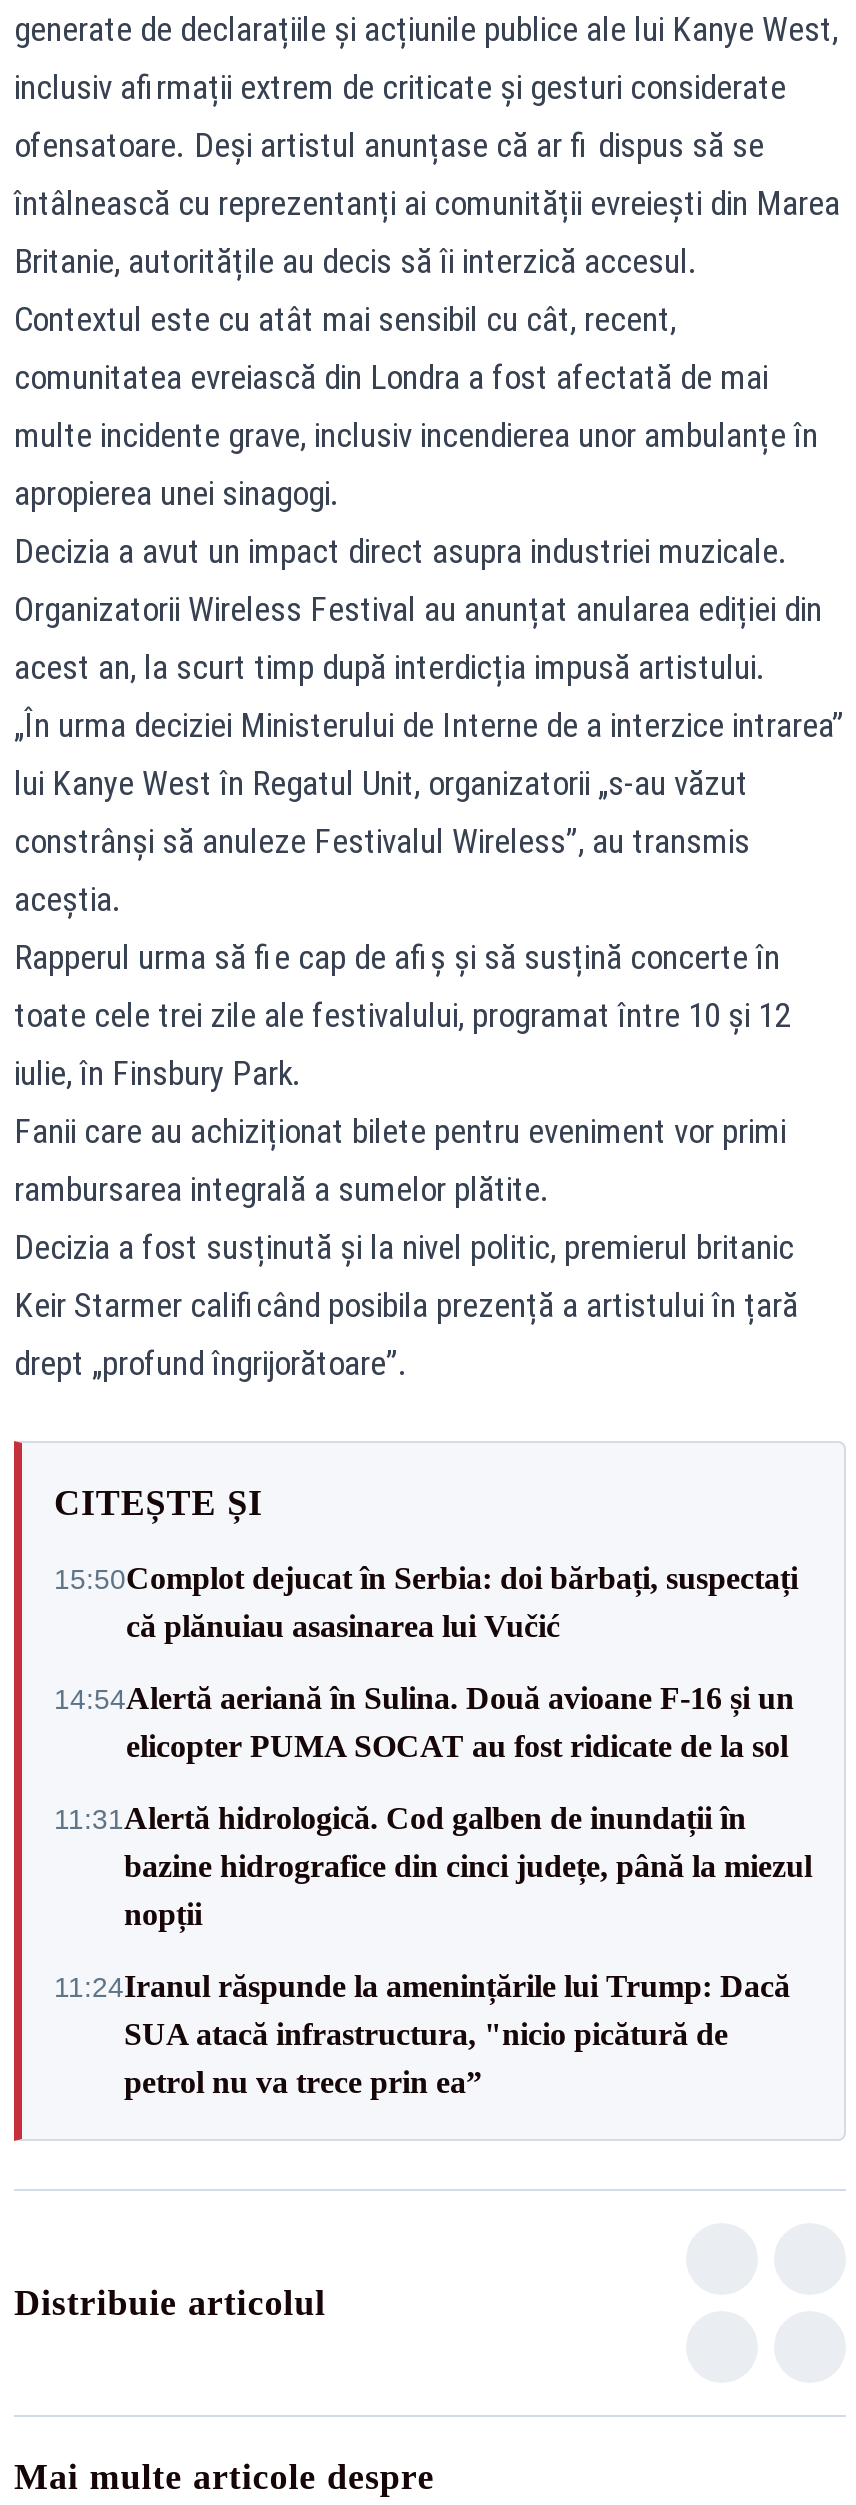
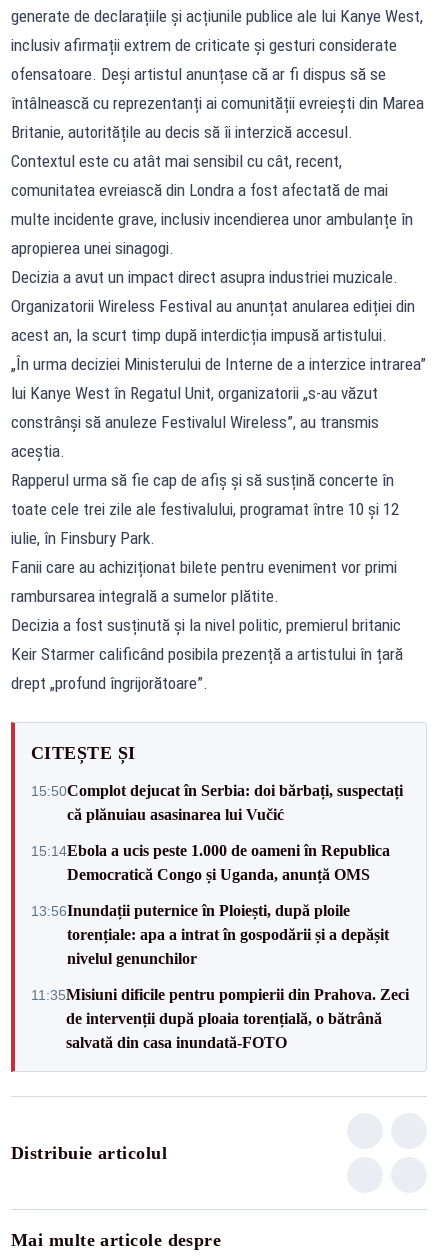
- 14:54Alertă aeriană în Sulina. Două avioane F-16 și un
- elicopter PUMA SOCAT au fost ridicate de la sol
+ 15:14Ebola a ucis peste 1.000 de oameni în Republica
+ Democratică Congo și Uganda, anunță OMS

- 11:31Alertă hidrologică. Cod galben de inundații în
- bazine hidrografice din cinci județe, până la miezul
- nopții
+ 13:56Inundații puternice în Ploiești, după ploile
+ torențiale: apa a intrat în gospodării și a depășit
+ nivelul genunchilor

- 11:24Iranul răspunde la amenințările lui Trump: Dacă
- SUA atacă infrastructura, "nicio picătură de
- petrol nu va trece prin ea”
+ 11:35Misiuni dificile pentru pompierii din Prahova. Zeci
+ de intervenții după ploaia torențială, o bătrână
+ salvată din casa inundată-FOTO
